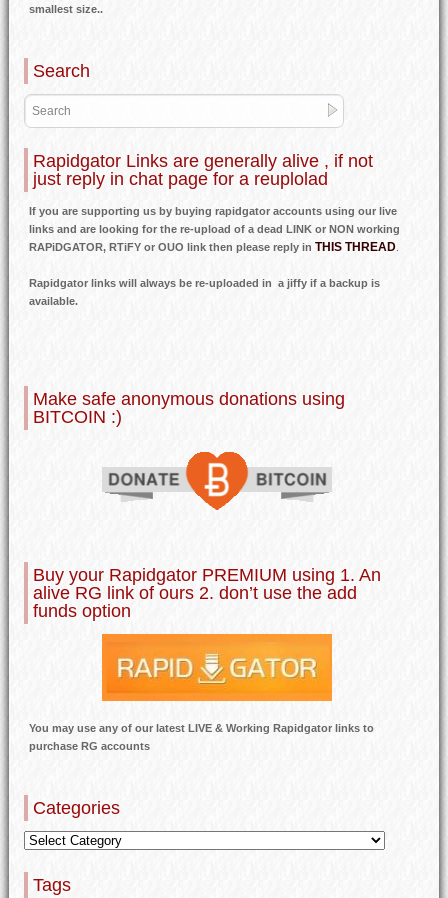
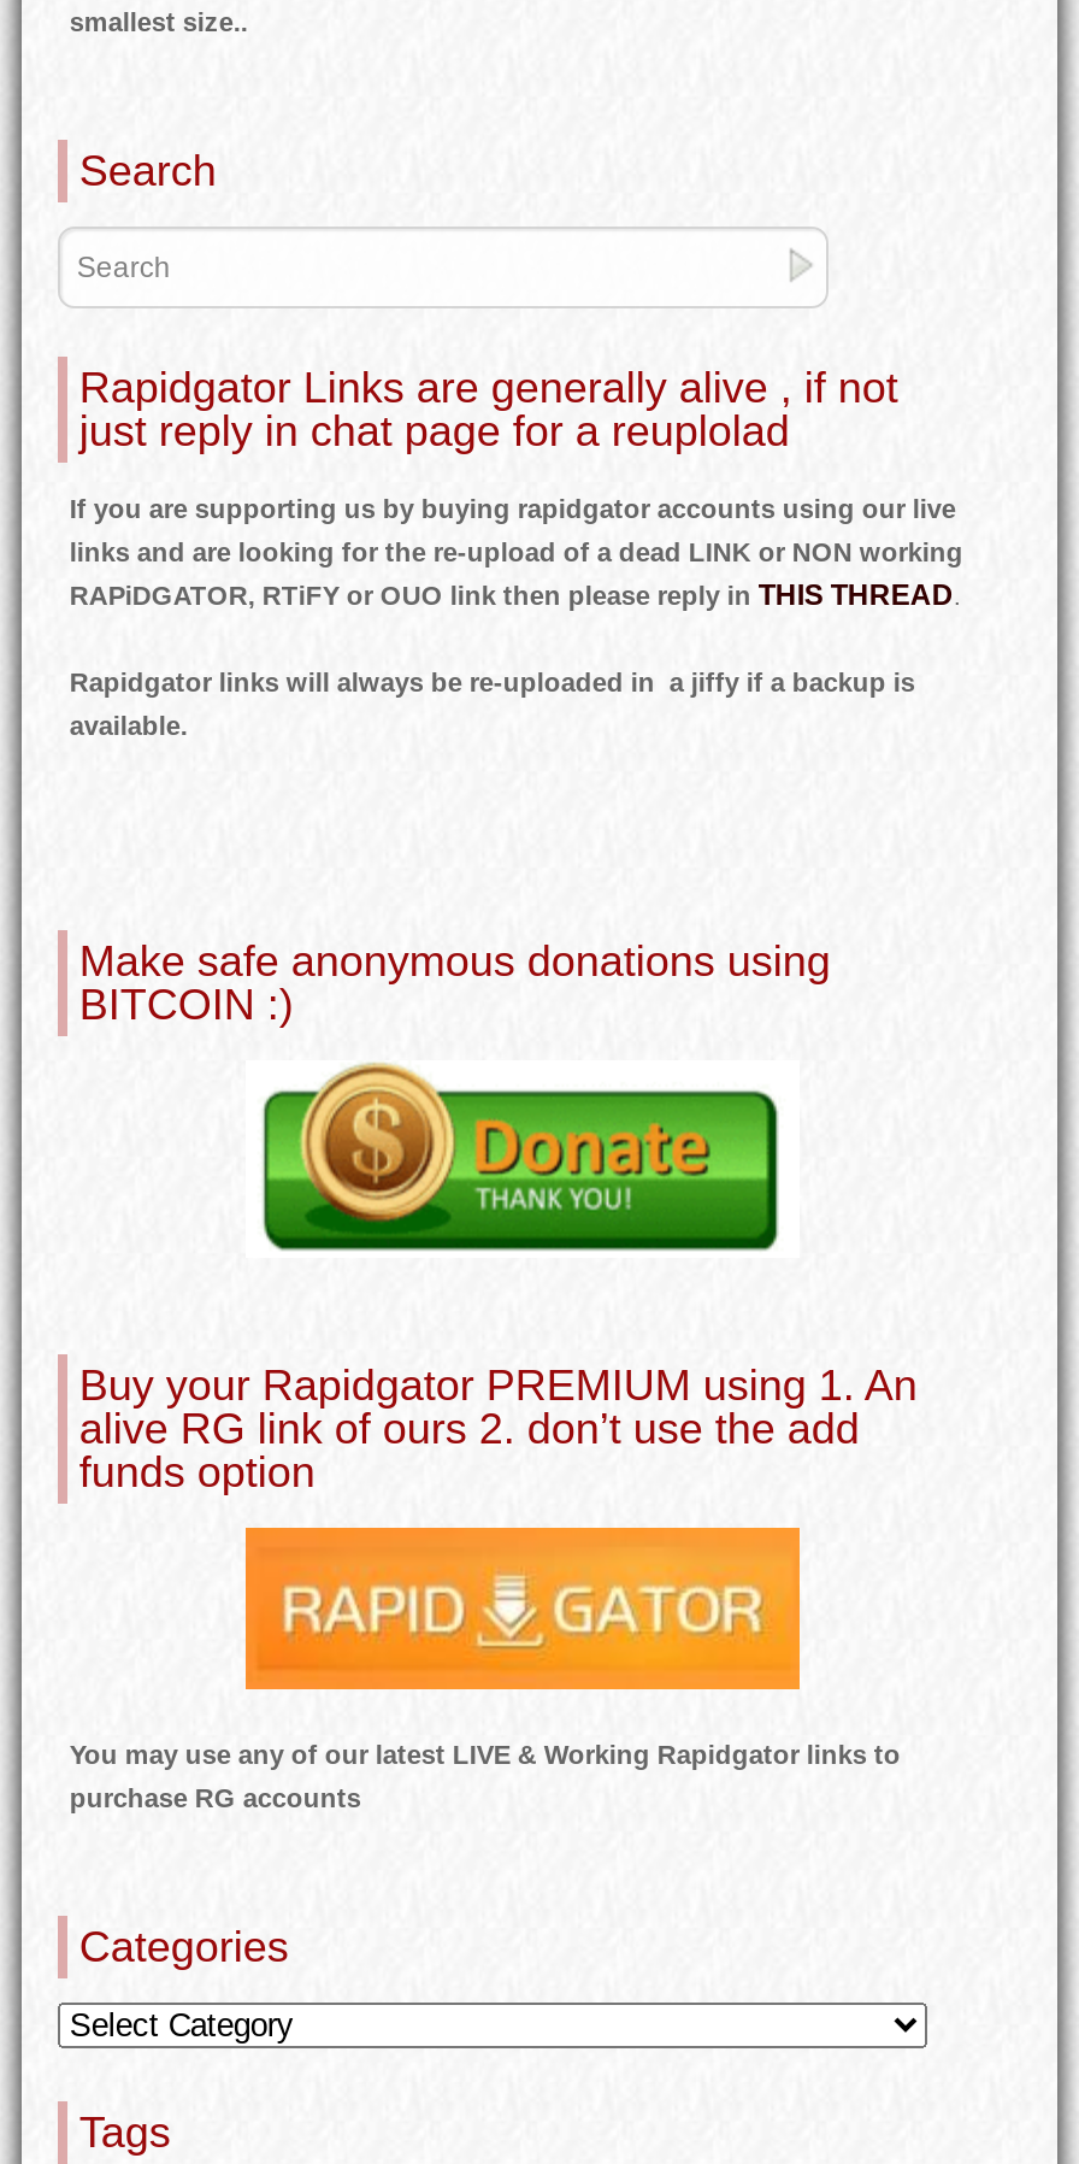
- [image]
+ [image]
